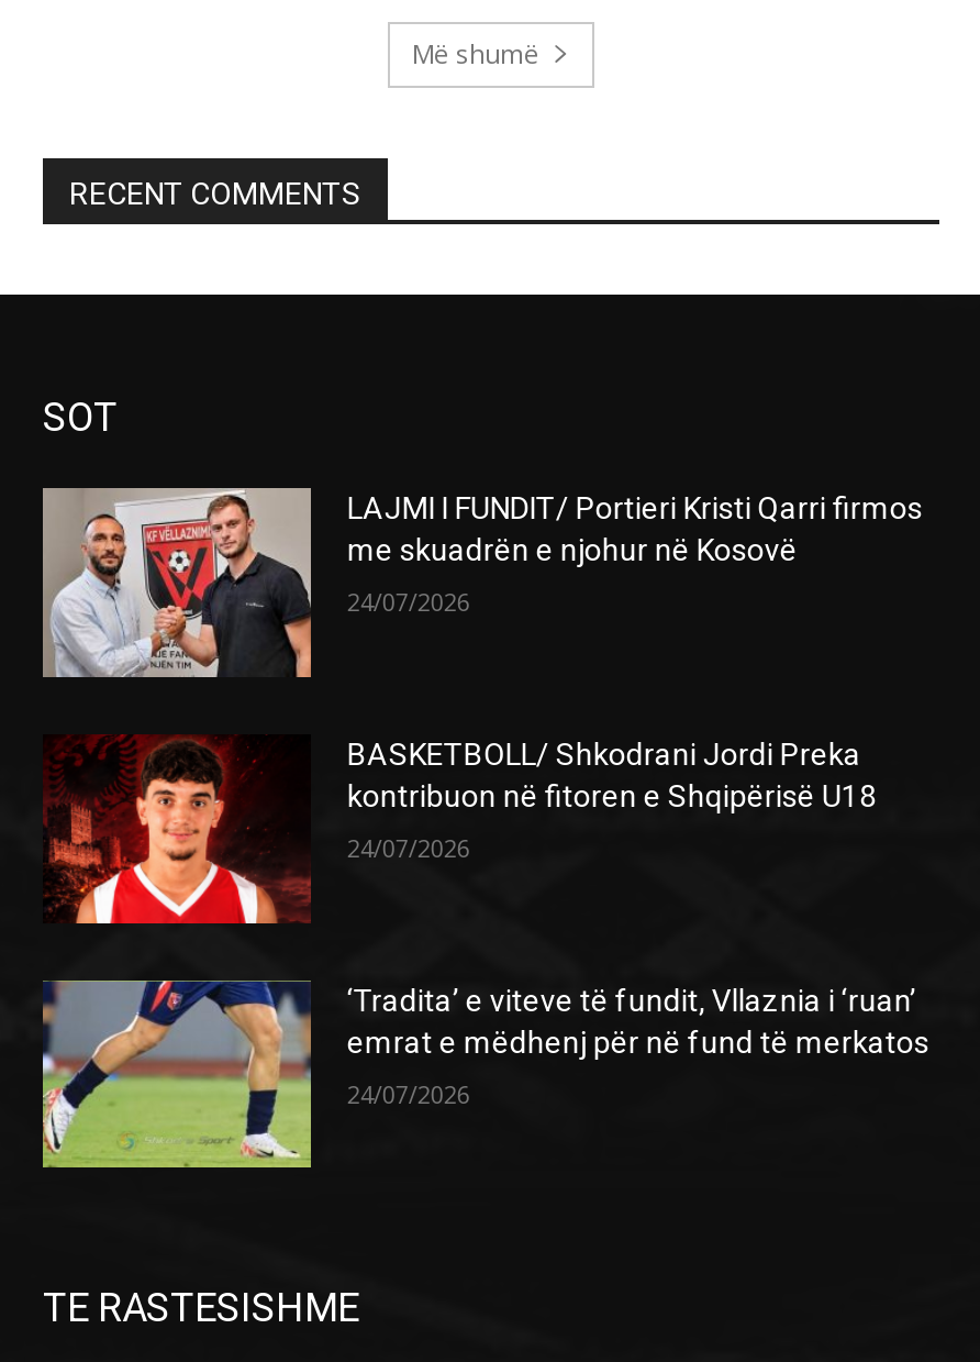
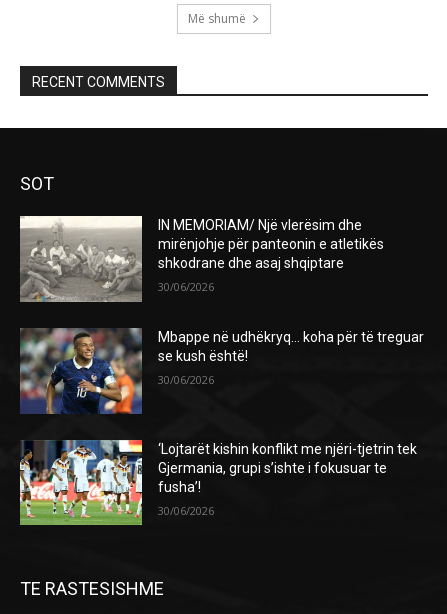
- [image]
- LAJMI I FUNDIT/ Portieri Kristi Qarri firmos
- me skuadrën e njohur në Kosovë
+ [image]
+ IN MEMORIAM/ Një vlerësim dhe
+ mirënjohje për panteonin e atletikës
+ shkodrane dhe asaj shqiptare

- 24/07/2026
+ 30/06/2026

- [image]
- BASKETBOLL/ Shkodrani Jordi Preka
- kontribuon në fitoren e Shqipërisë U18
+ [image]
+ Mbappe në udhëkryq… koha për të treguar
+ se kush është!

- 24/07/2026
+ 30/06/2026

- [image]
- ‘Tradita’ e viteve të fundit, Vllaznia i ‘ruan’
- emrat e mëdhenj për në fund të merkatos
+ [image]
+ ‘Lojtarët kishin konflikt me njëri-tjetrin tek
+ Gjermania, grupi s’ishte i fokusuar te
+ fusha’!

- 24/07/2026
+ 30/06/2026
